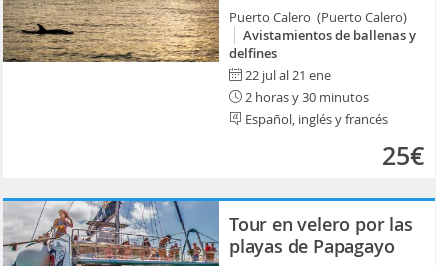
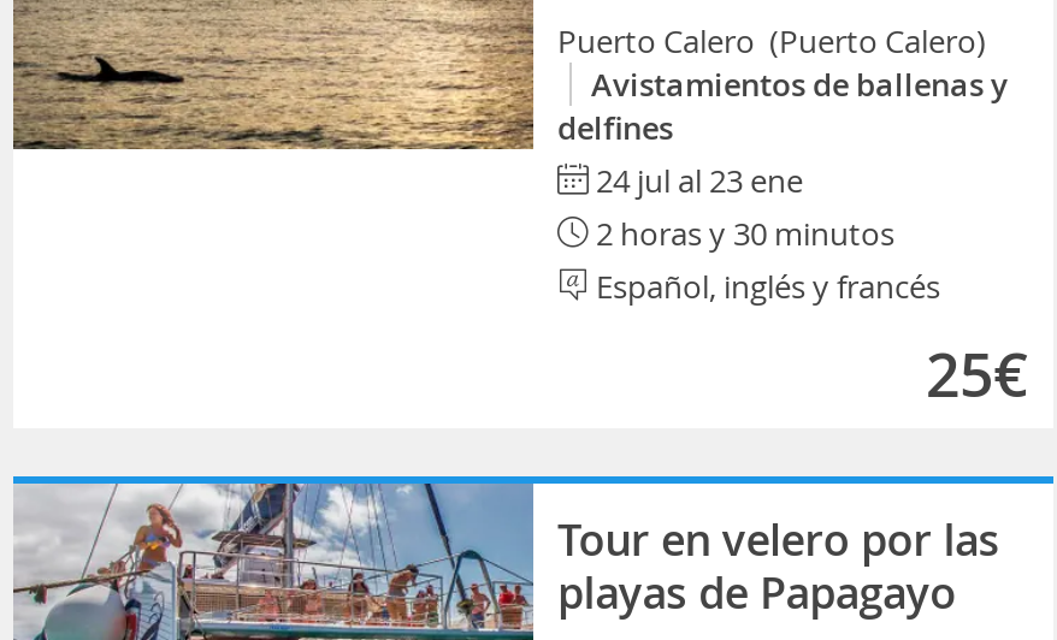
- 22 jul al 21 ene
+ 24 jul al 23 ene
